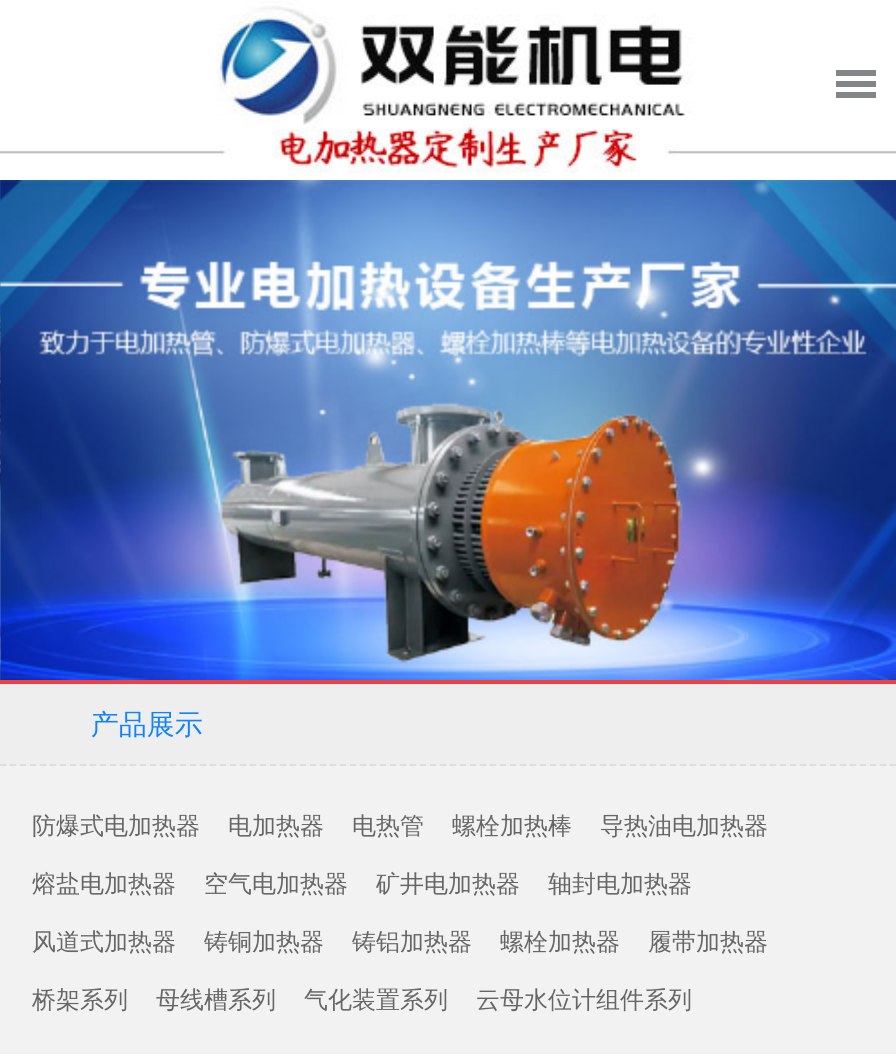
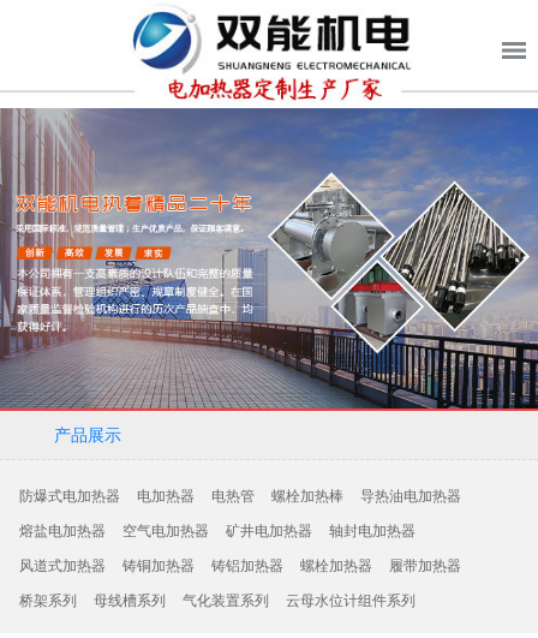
- [image]
+ [image]
